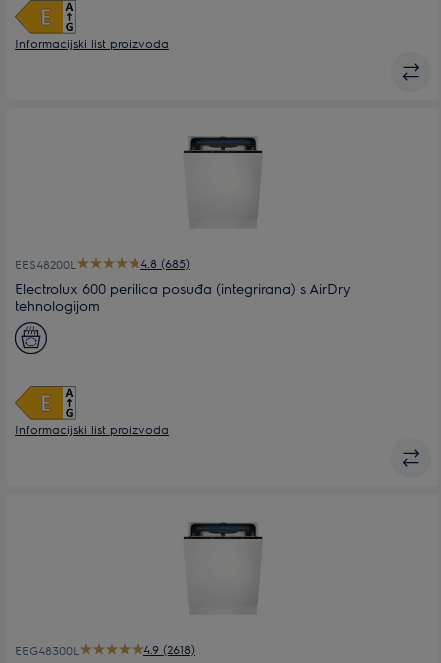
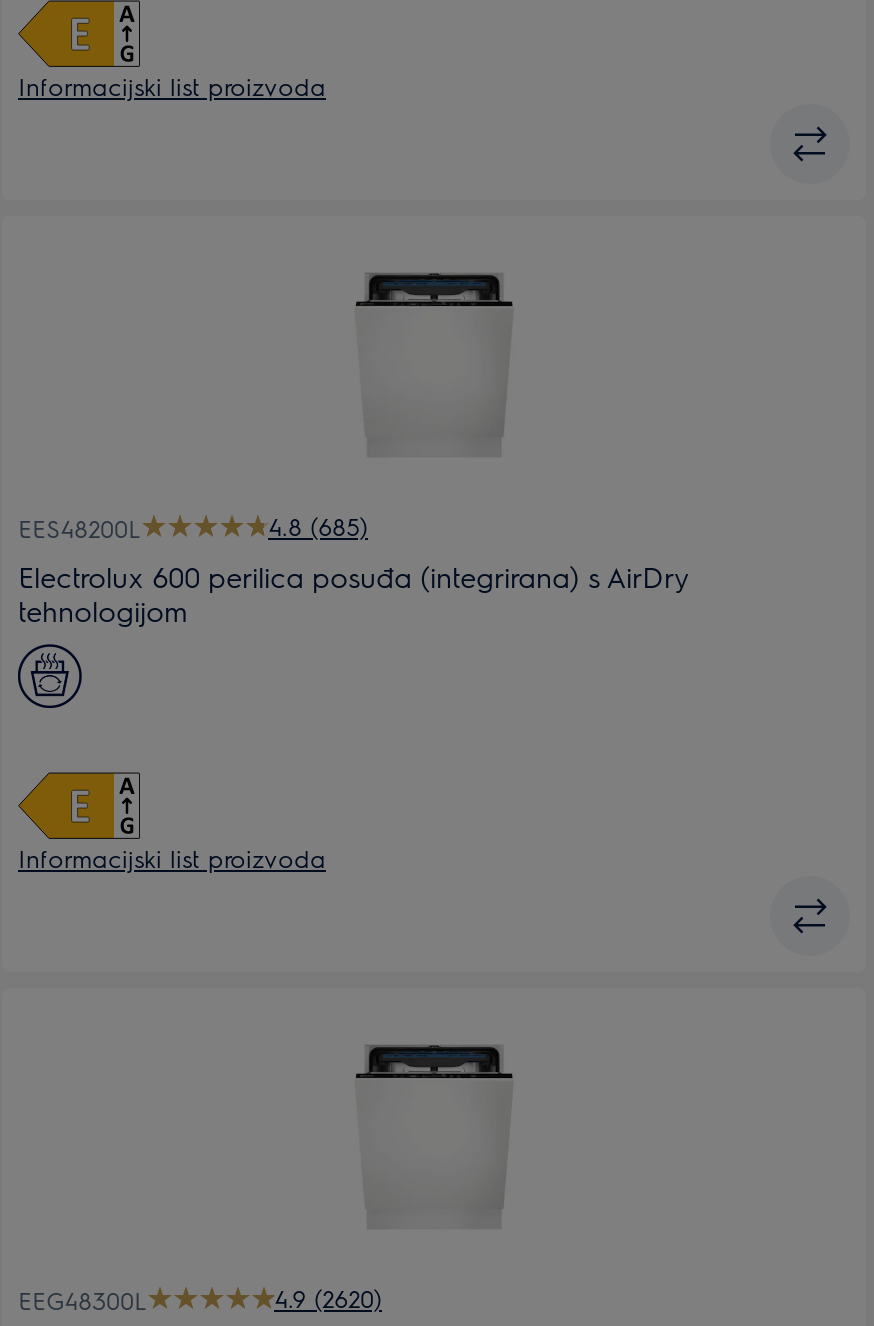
- 4.9 (2618)
+ 4.9 (2620)
